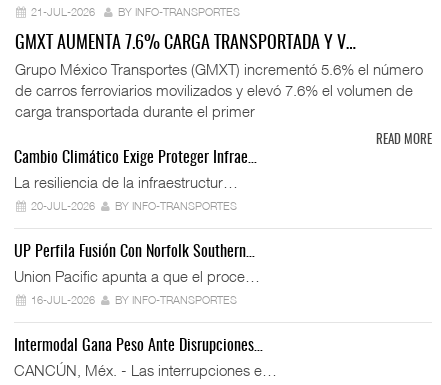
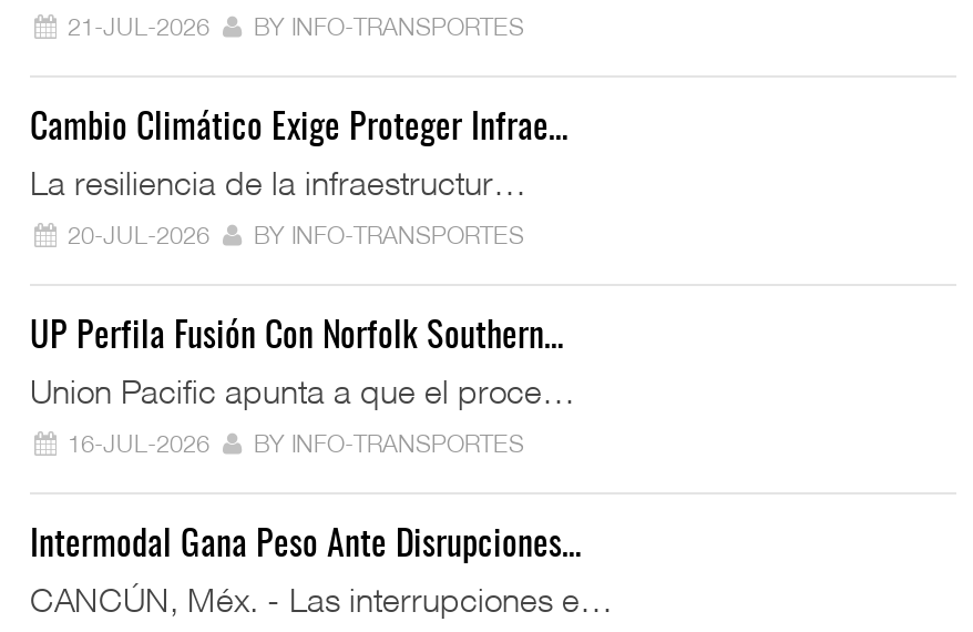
- GMXT AUMENTA 7.6% CARGA TRANSPORTADA Y V…
- Grupo México Transportes (GMXT) incrementó 5.6% el número
- de carros ferroviarios movilizados y elevó 7.6% el volumen de
- carga transportada durante el primer
- READ MORE
